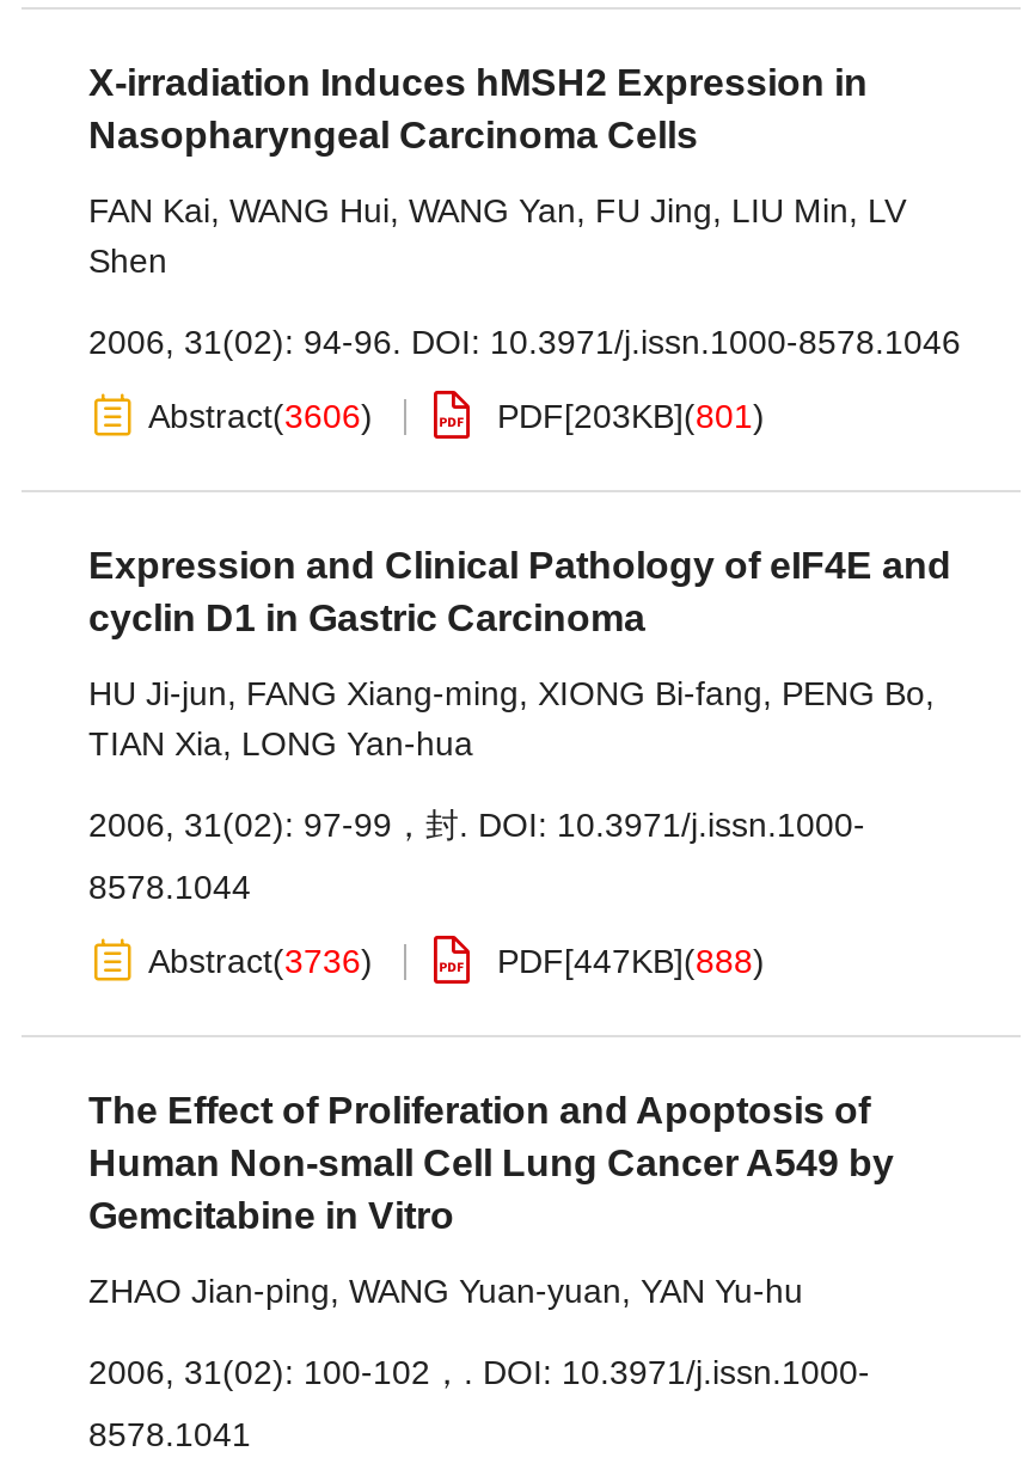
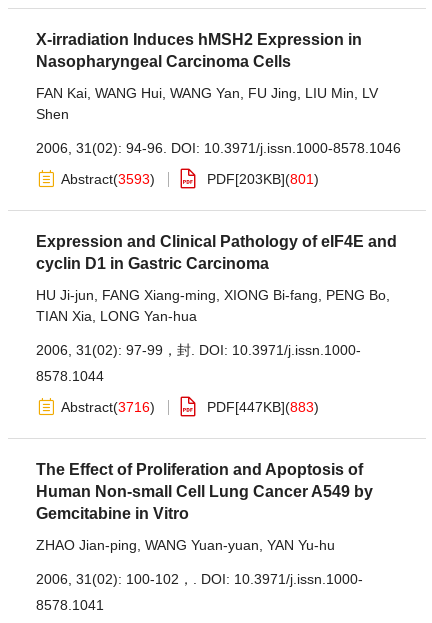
- Abstract(3606)
+ Abstract(3593)

- Abstract(3736)
+ Abstract(3716)

- PDF[447KB](888)
+ PDF[447KB](883)
